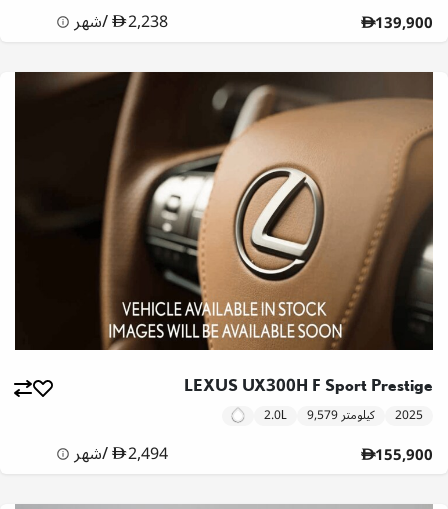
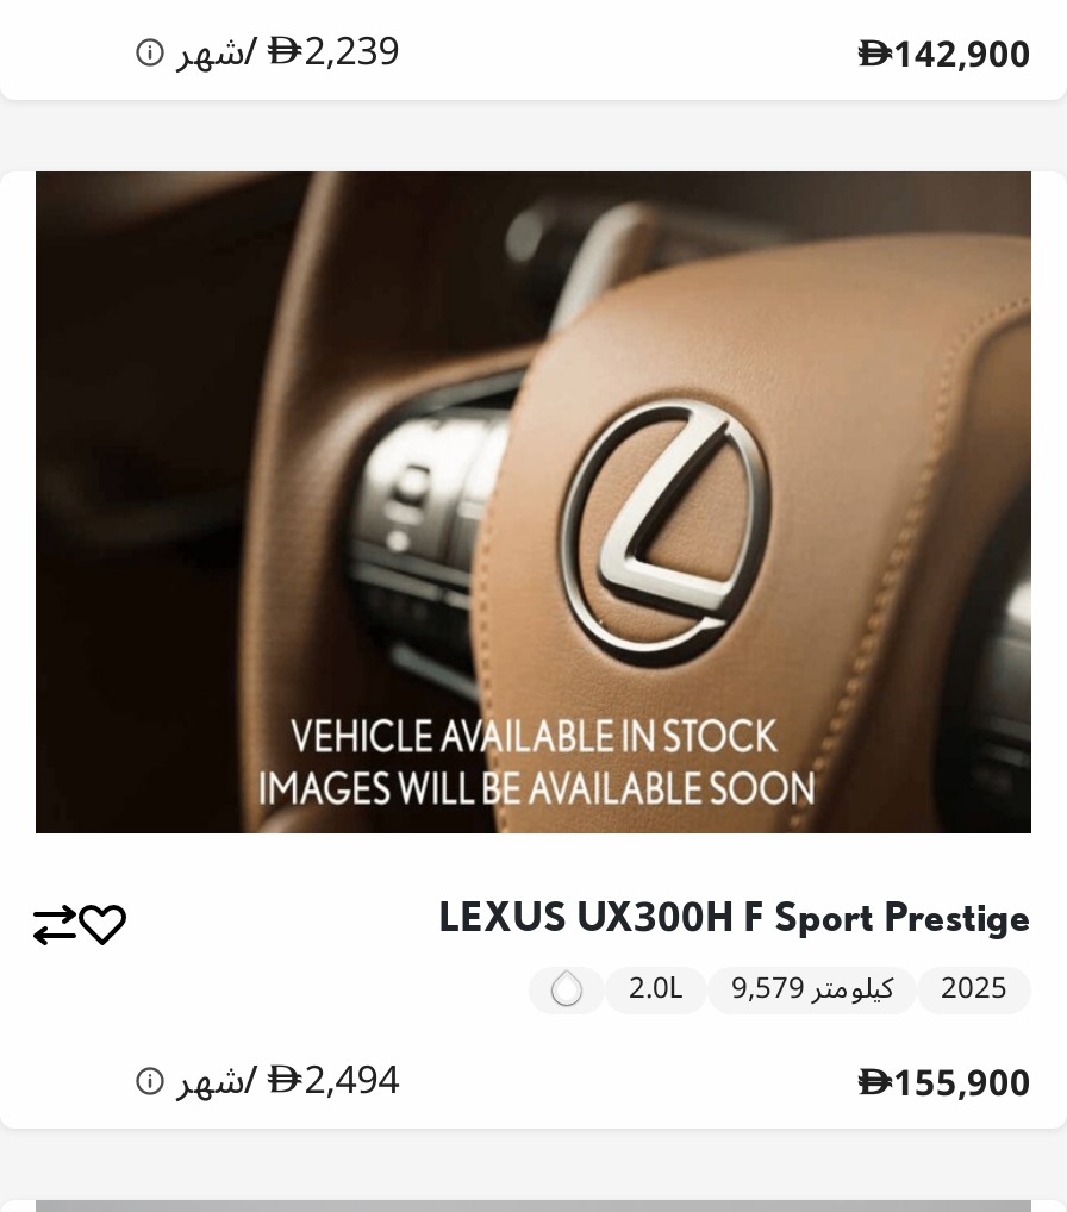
- 2,238 /شهر
+ 2,239 /شهر

- 139,900
+ 142,900
